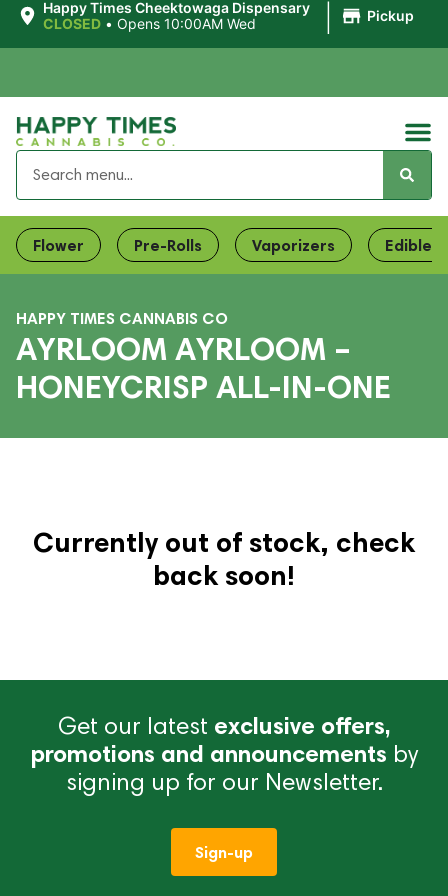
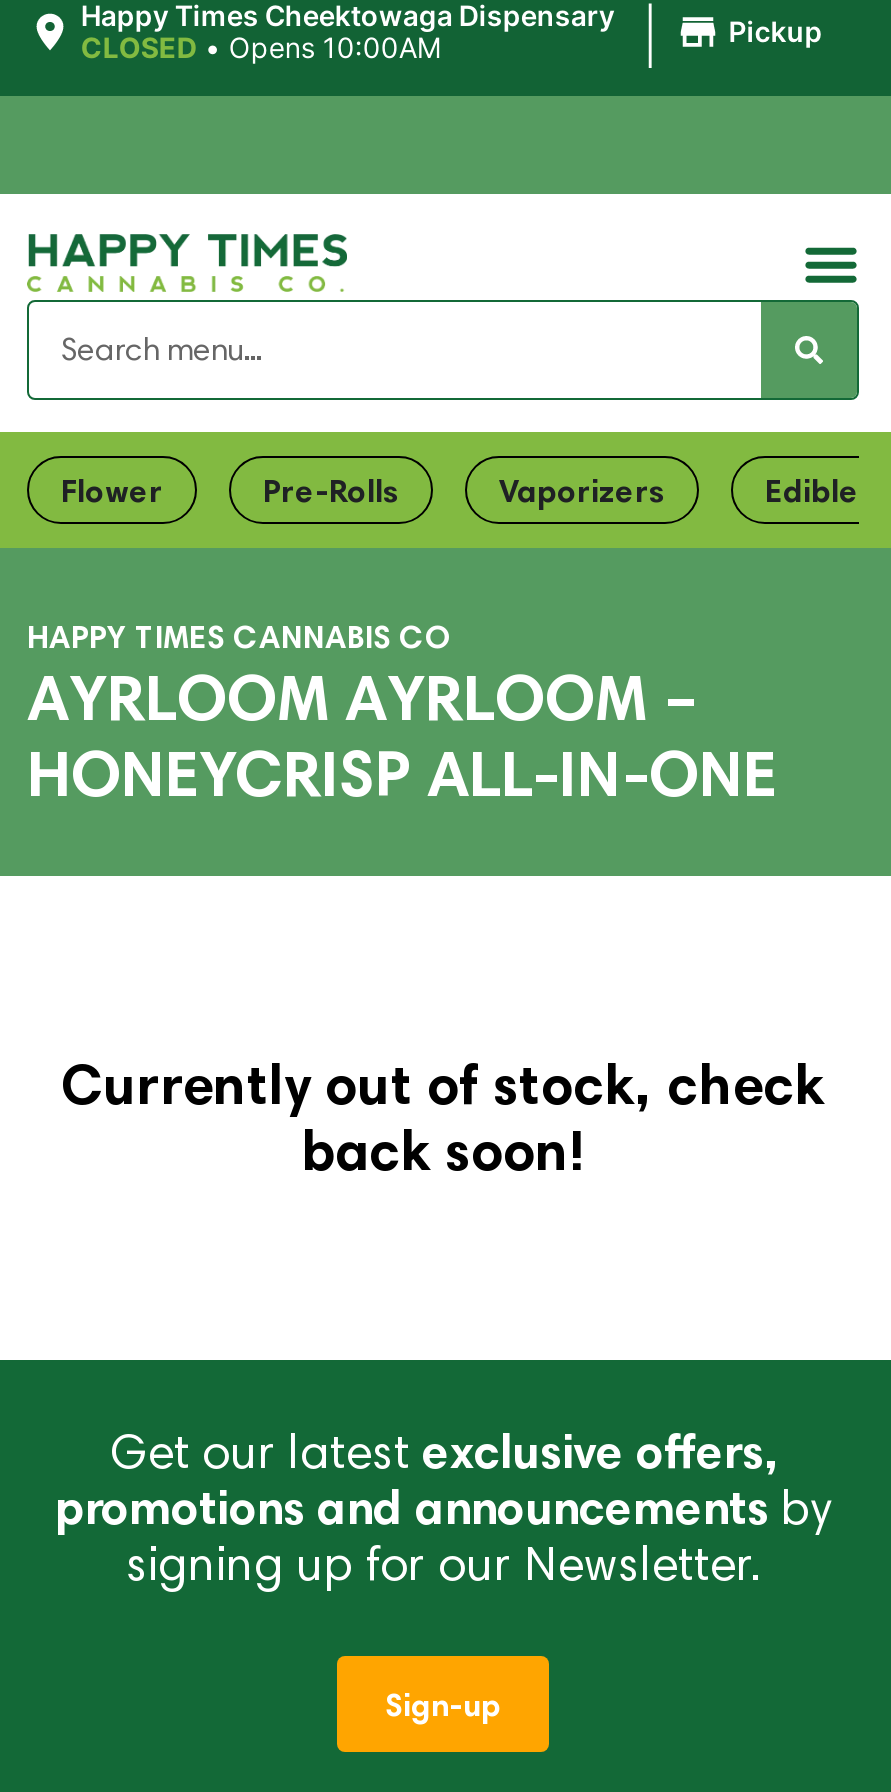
- CLOSED • Opens 10:00AM Wed
+ CLOSED • Opens 10:00AM
